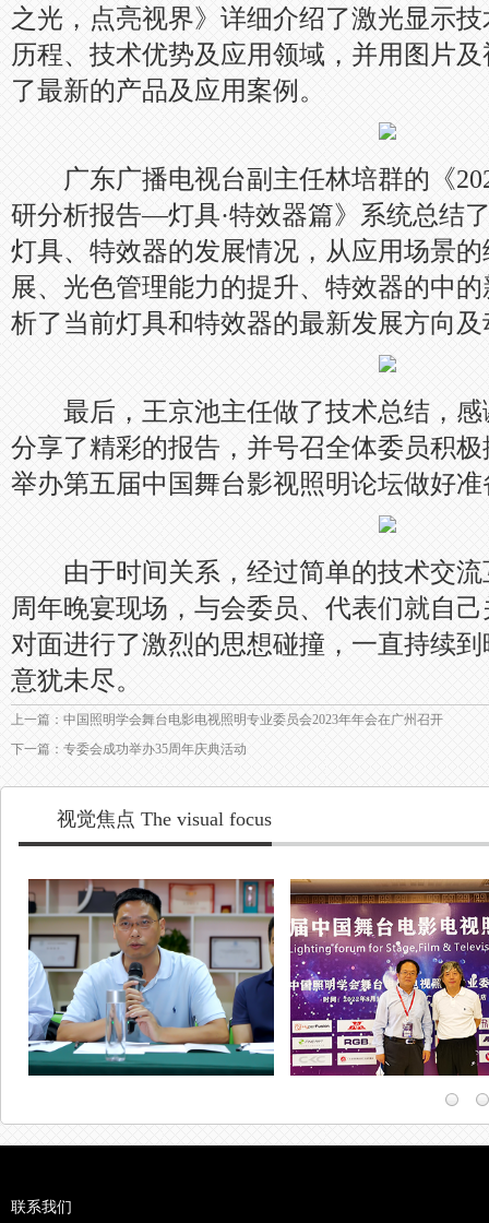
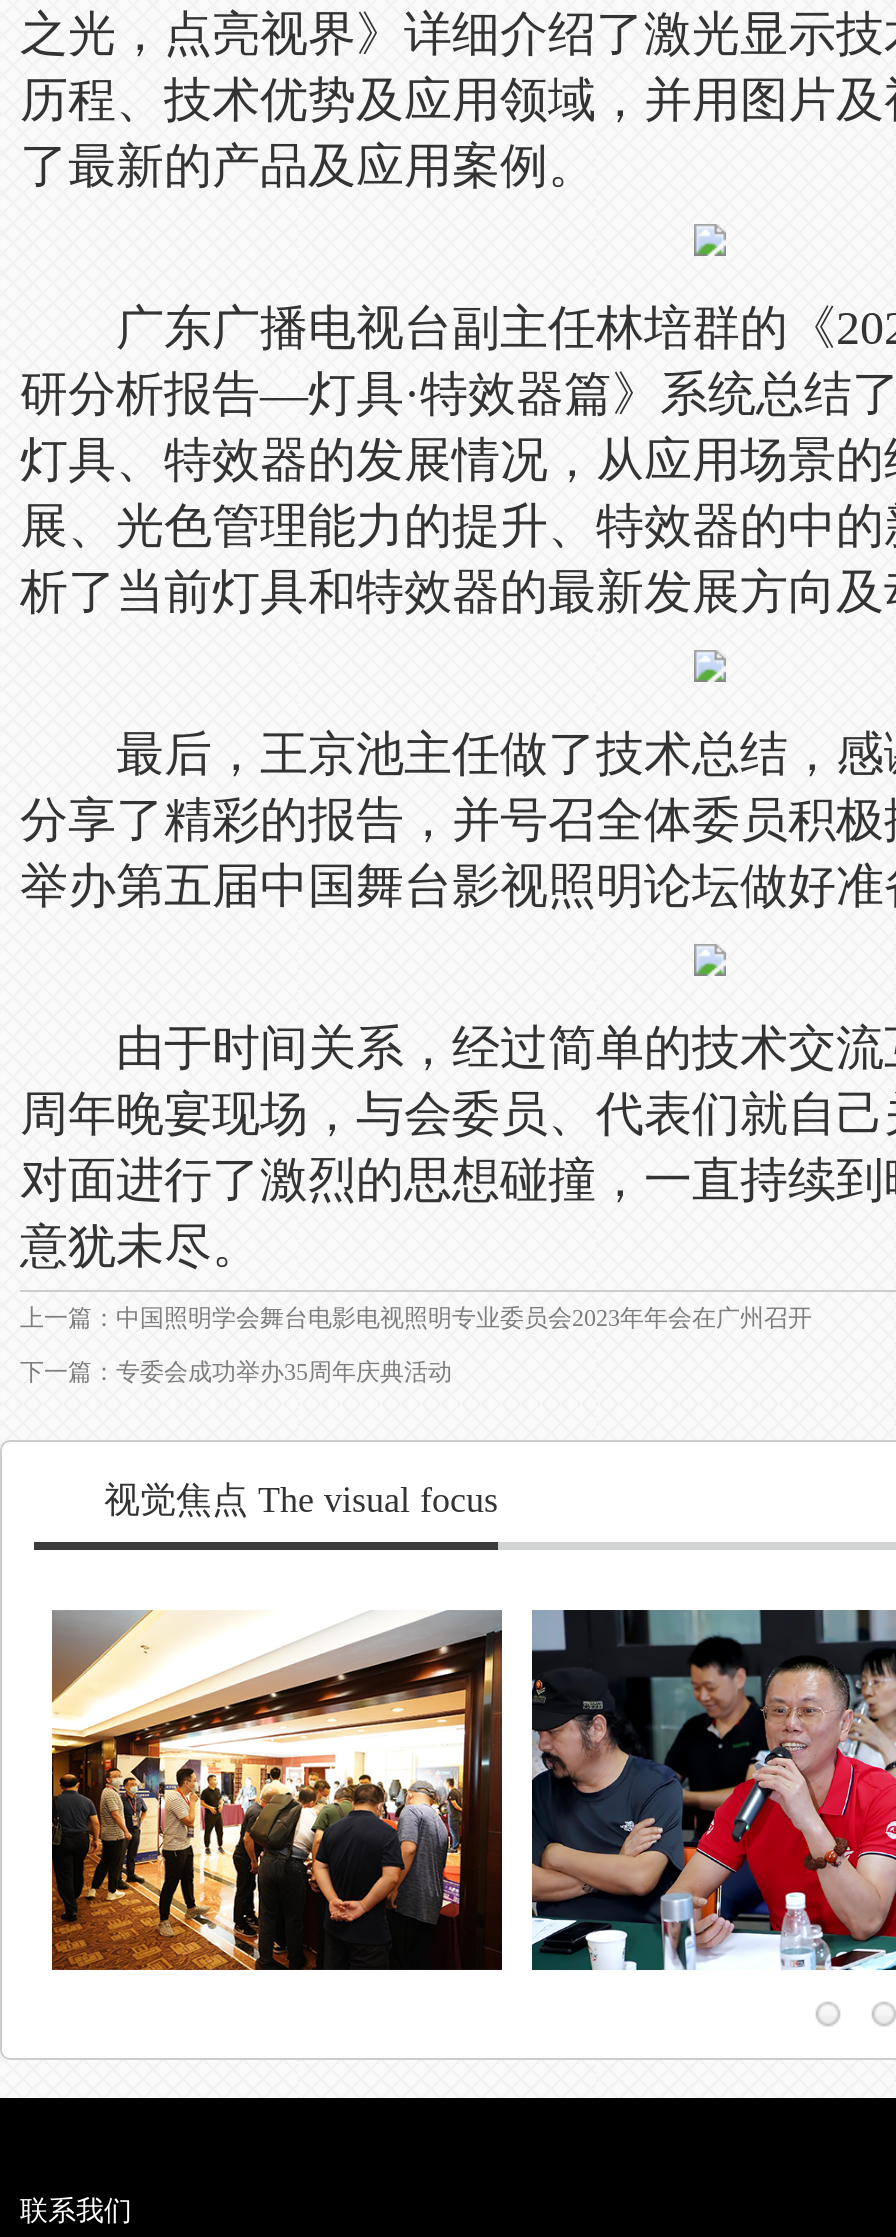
- [image]
+ [image]

- [image]
+ [image]
